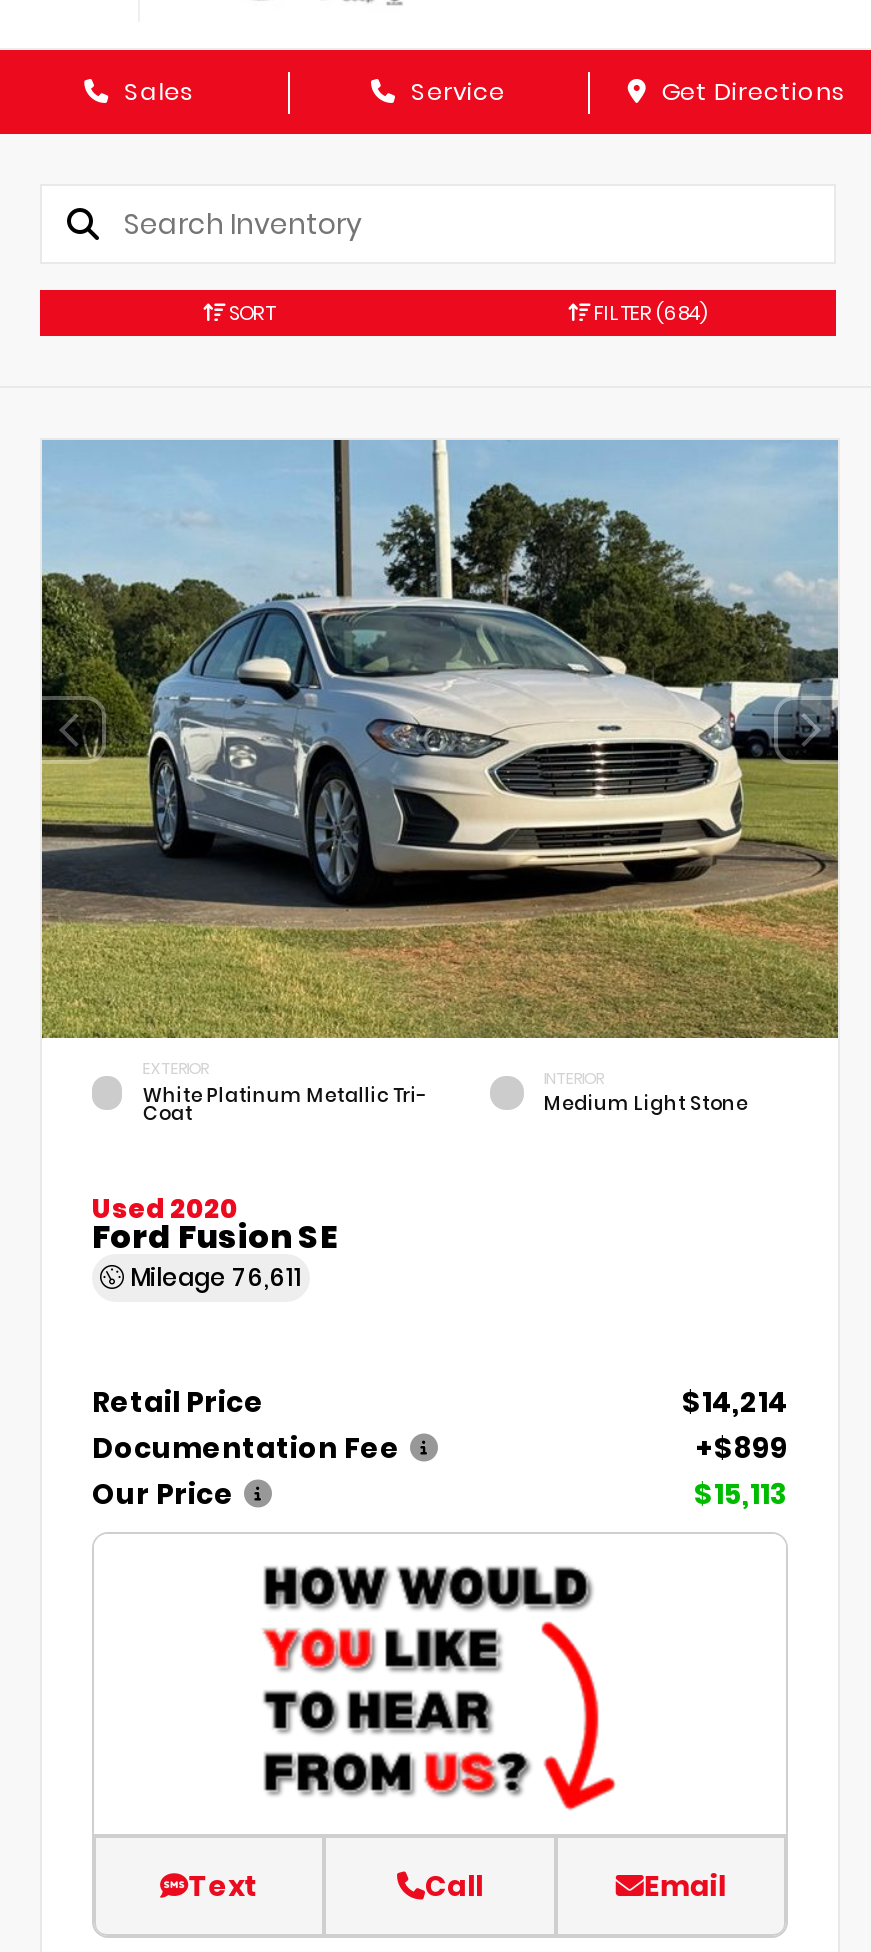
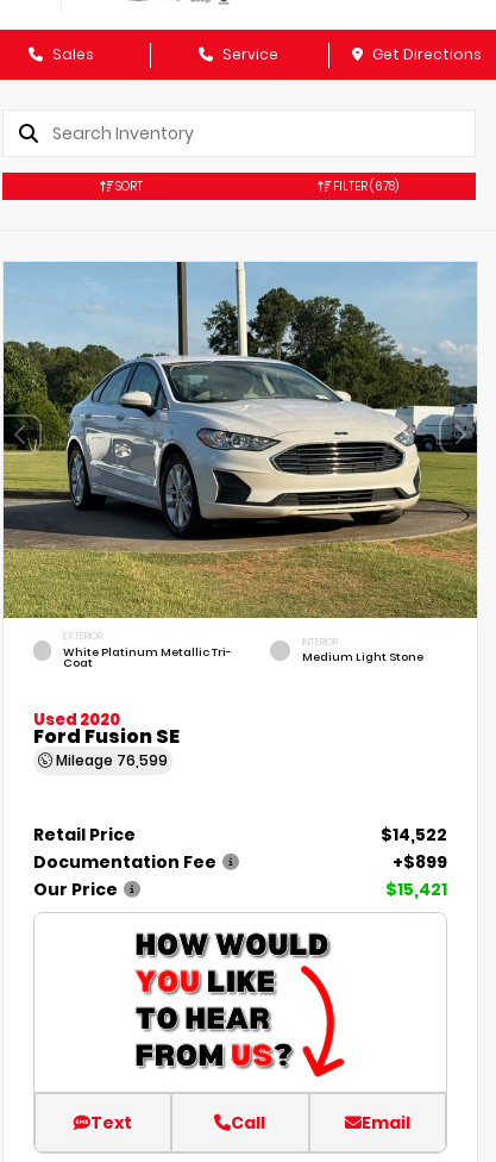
- FILTER (684)
+ FILTER (678)

- Mileage 76,611
+ Mileage 76,599

- $14,214
+ $14,522

- $15,113
+ $15,421
